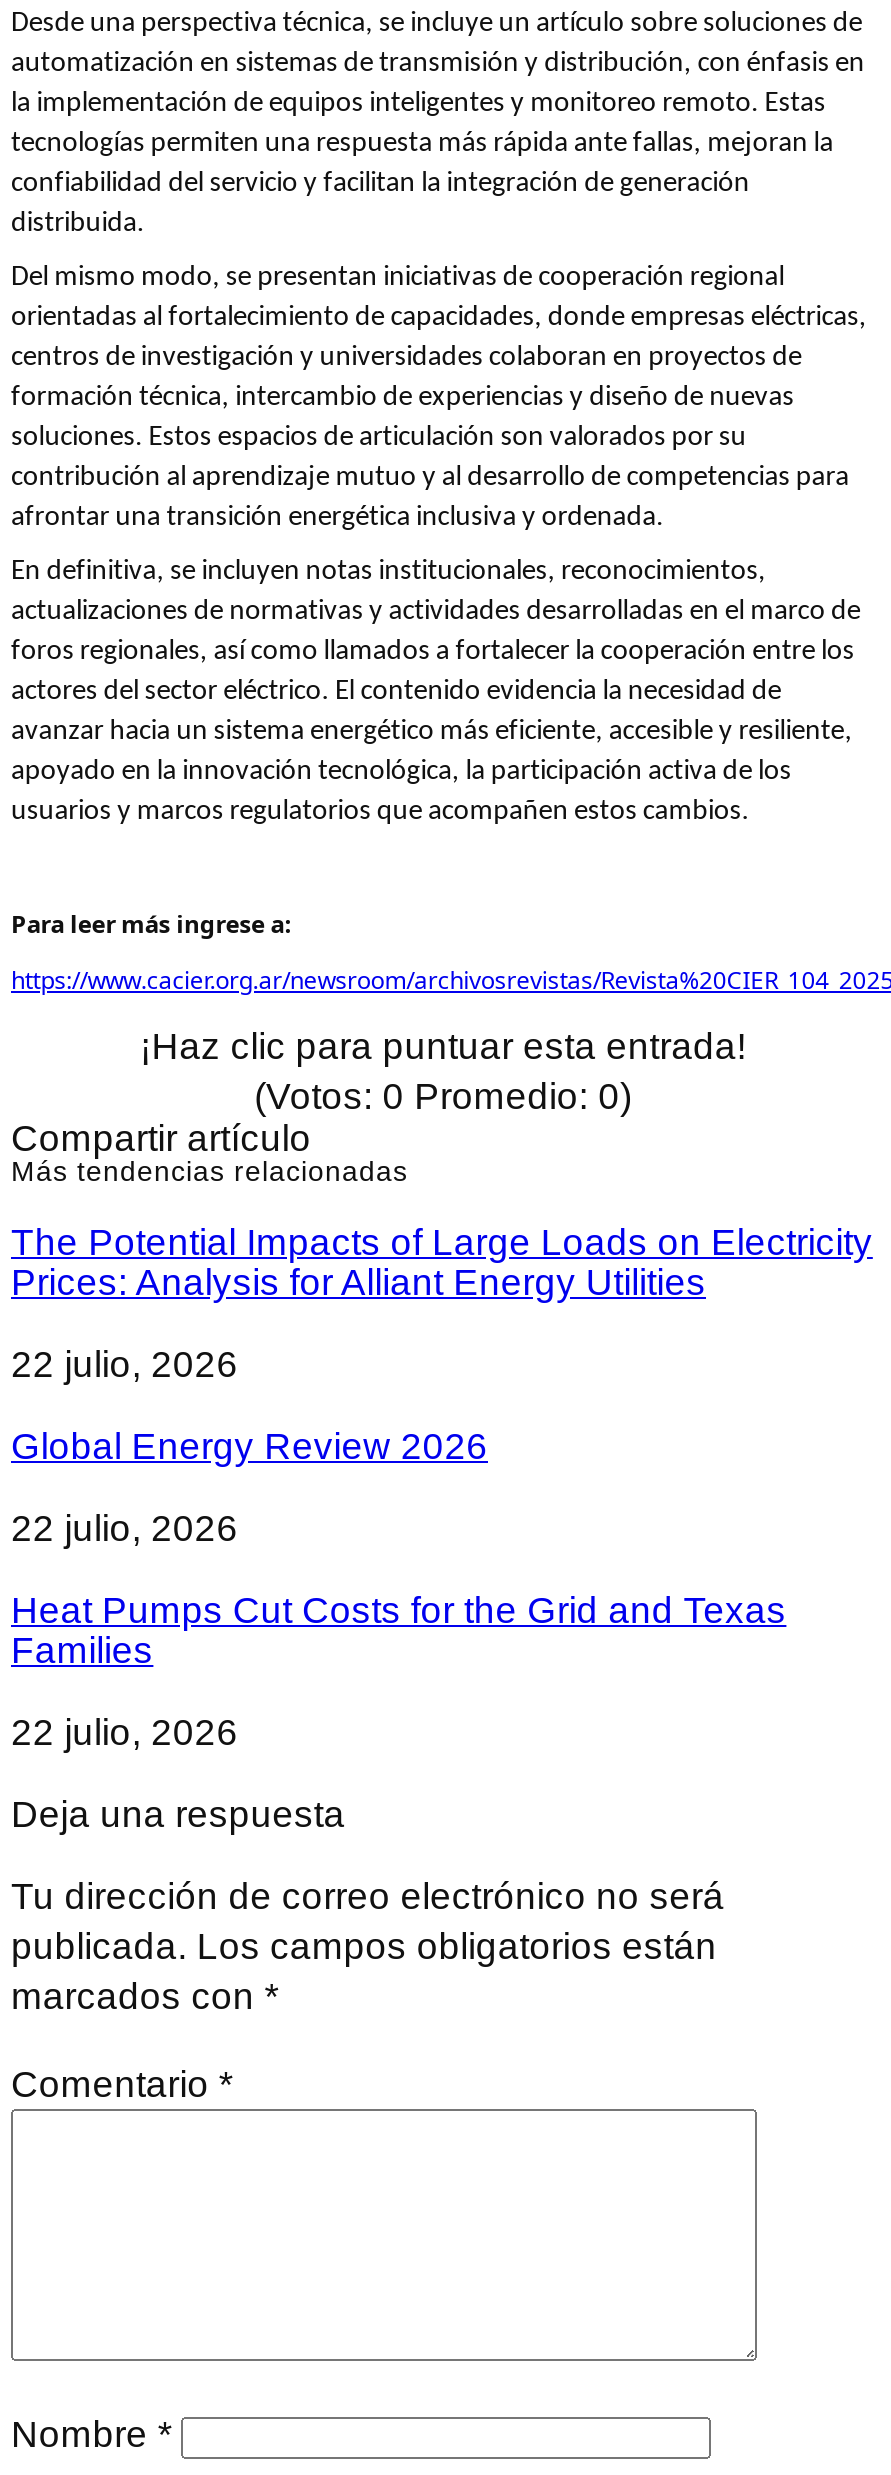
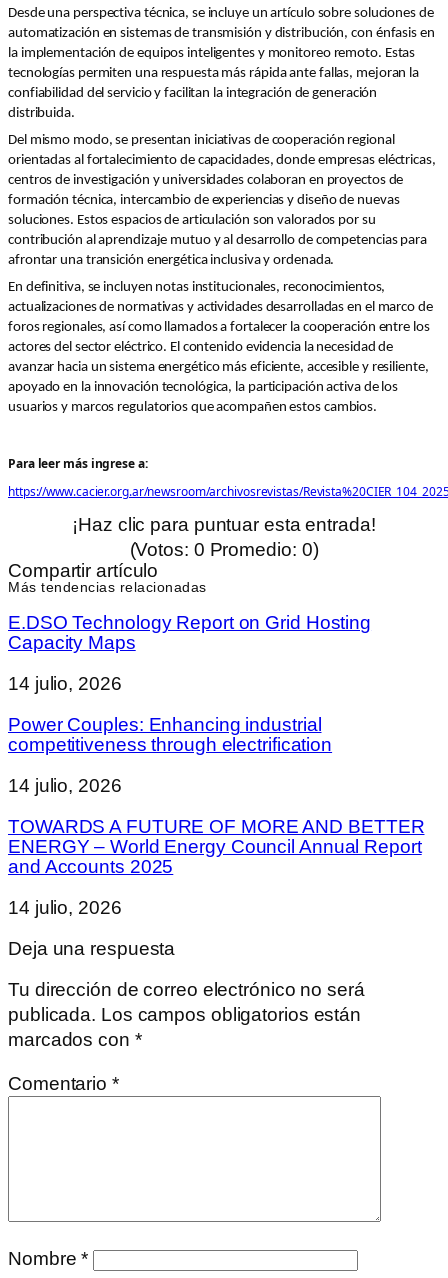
- The Potential Impacts of Large Loads on Electricity
- Prices: Analysis for Alliant Energy Utilities
+ E.DSO Technology Report on Grid Hosting
+ Capacity Maps

- 22 julio, 2026
+ 14 julio, 2026

- Global Energy Review 2026
+ Power Couples: Enhancing industrial
+ competitiveness through electrification

- 22 julio, 2026
+ 14 julio, 2026

- Heat Pumps Cut Costs for the Grid and Texas
- Families
+ TOWARDS A FUTURE OF MORE AND BETTER
+ ENERGY – World Energy Council Annual Report
+ and Accounts 2025

- 22 julio, 2026
+ 14 julio, 2026
